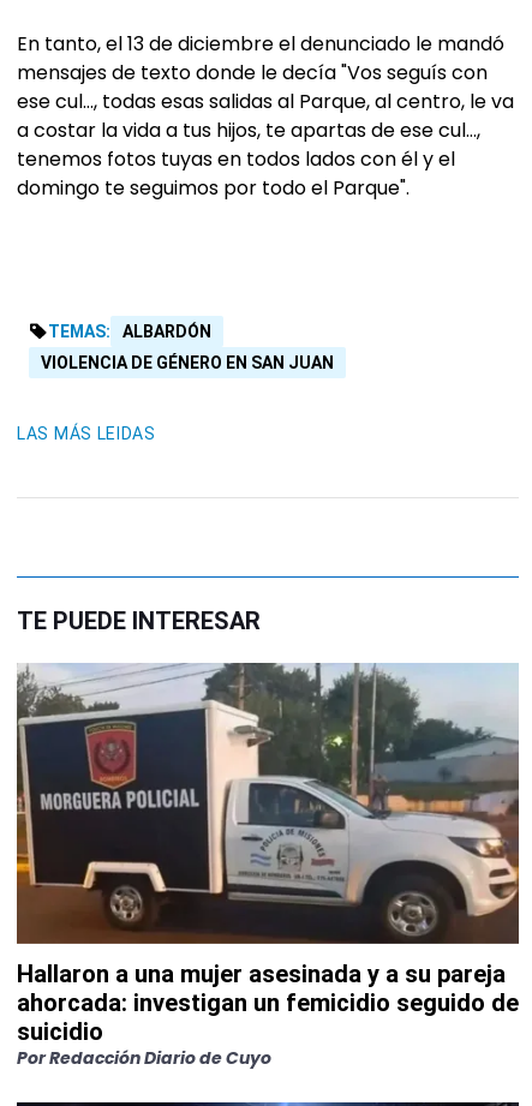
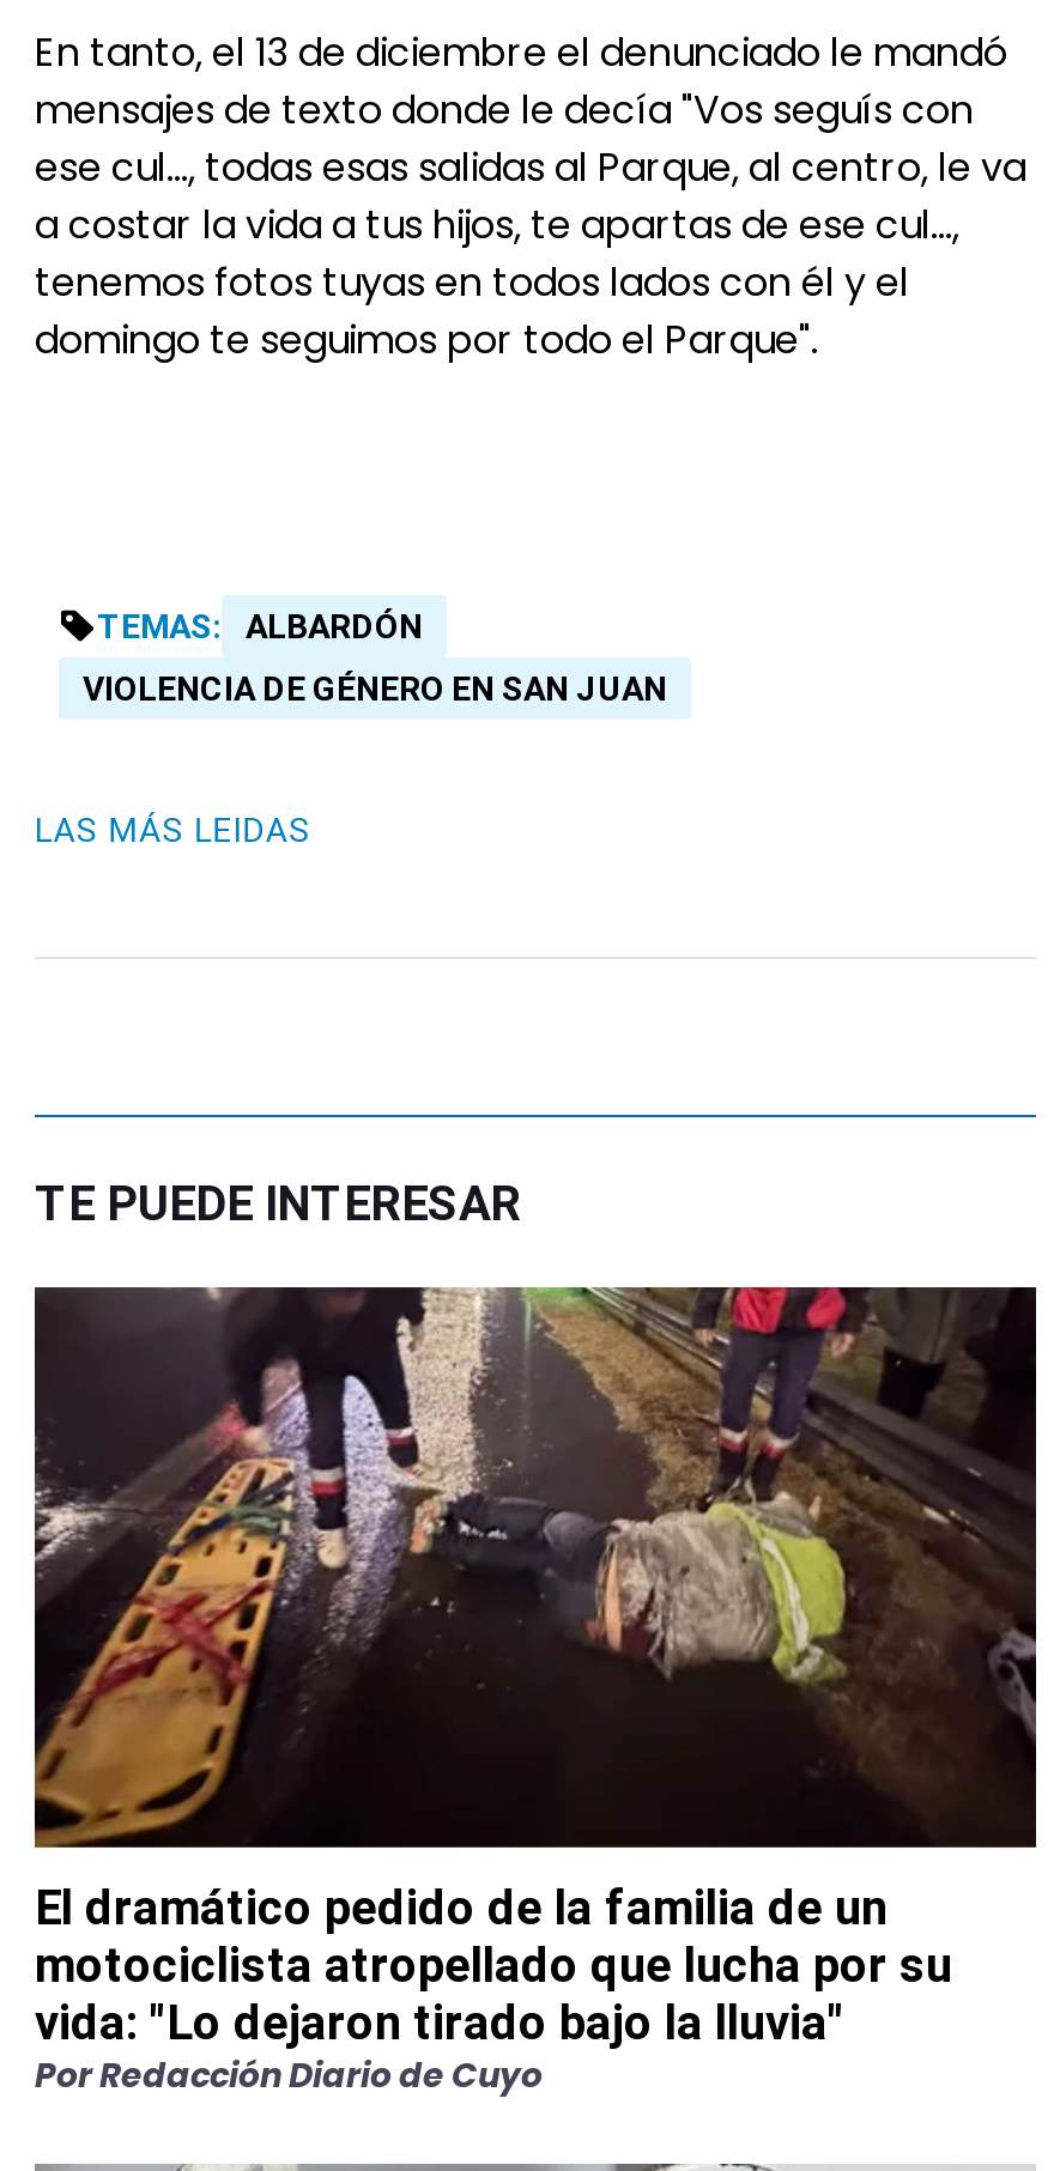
- [image]
- Hallaron a una mujer asesinada y a su pareja
- ahorcada: investigan un femicidio seguido de
- suicidio
+ [image]
+ El dramático pedido de la familia de un
+ motociclista atropellado que lucha por su
+ vida: "Lo dejaron tirado bajo la lluvia"
